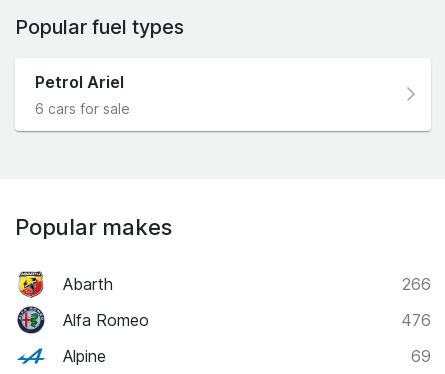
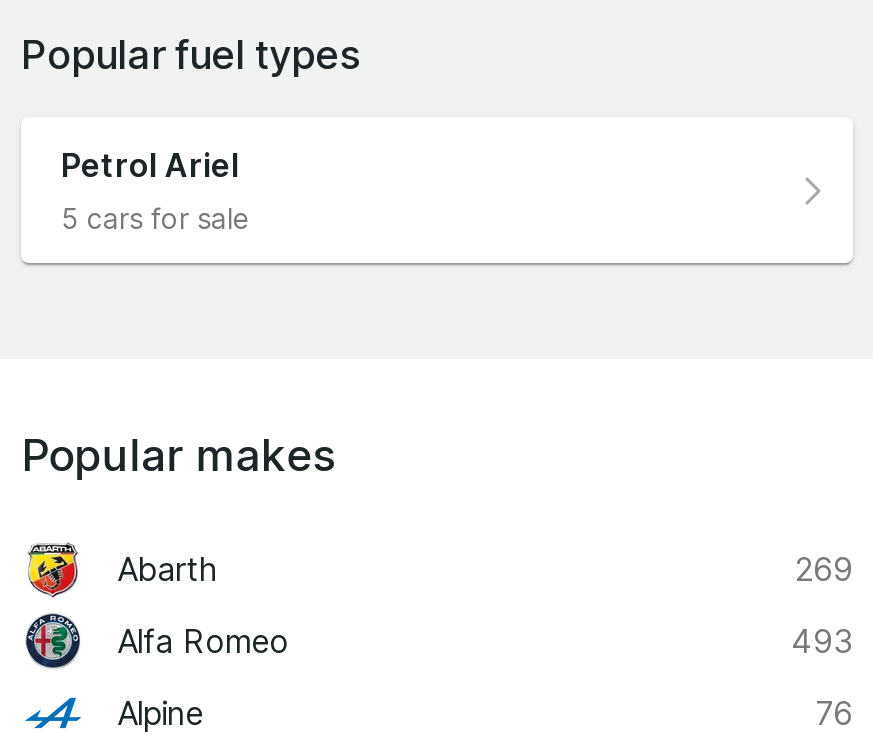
- 6 cars for sale
+ 5 cars for sale

- 266
+ 269

- 476
+ 493

- 69
+ 76
